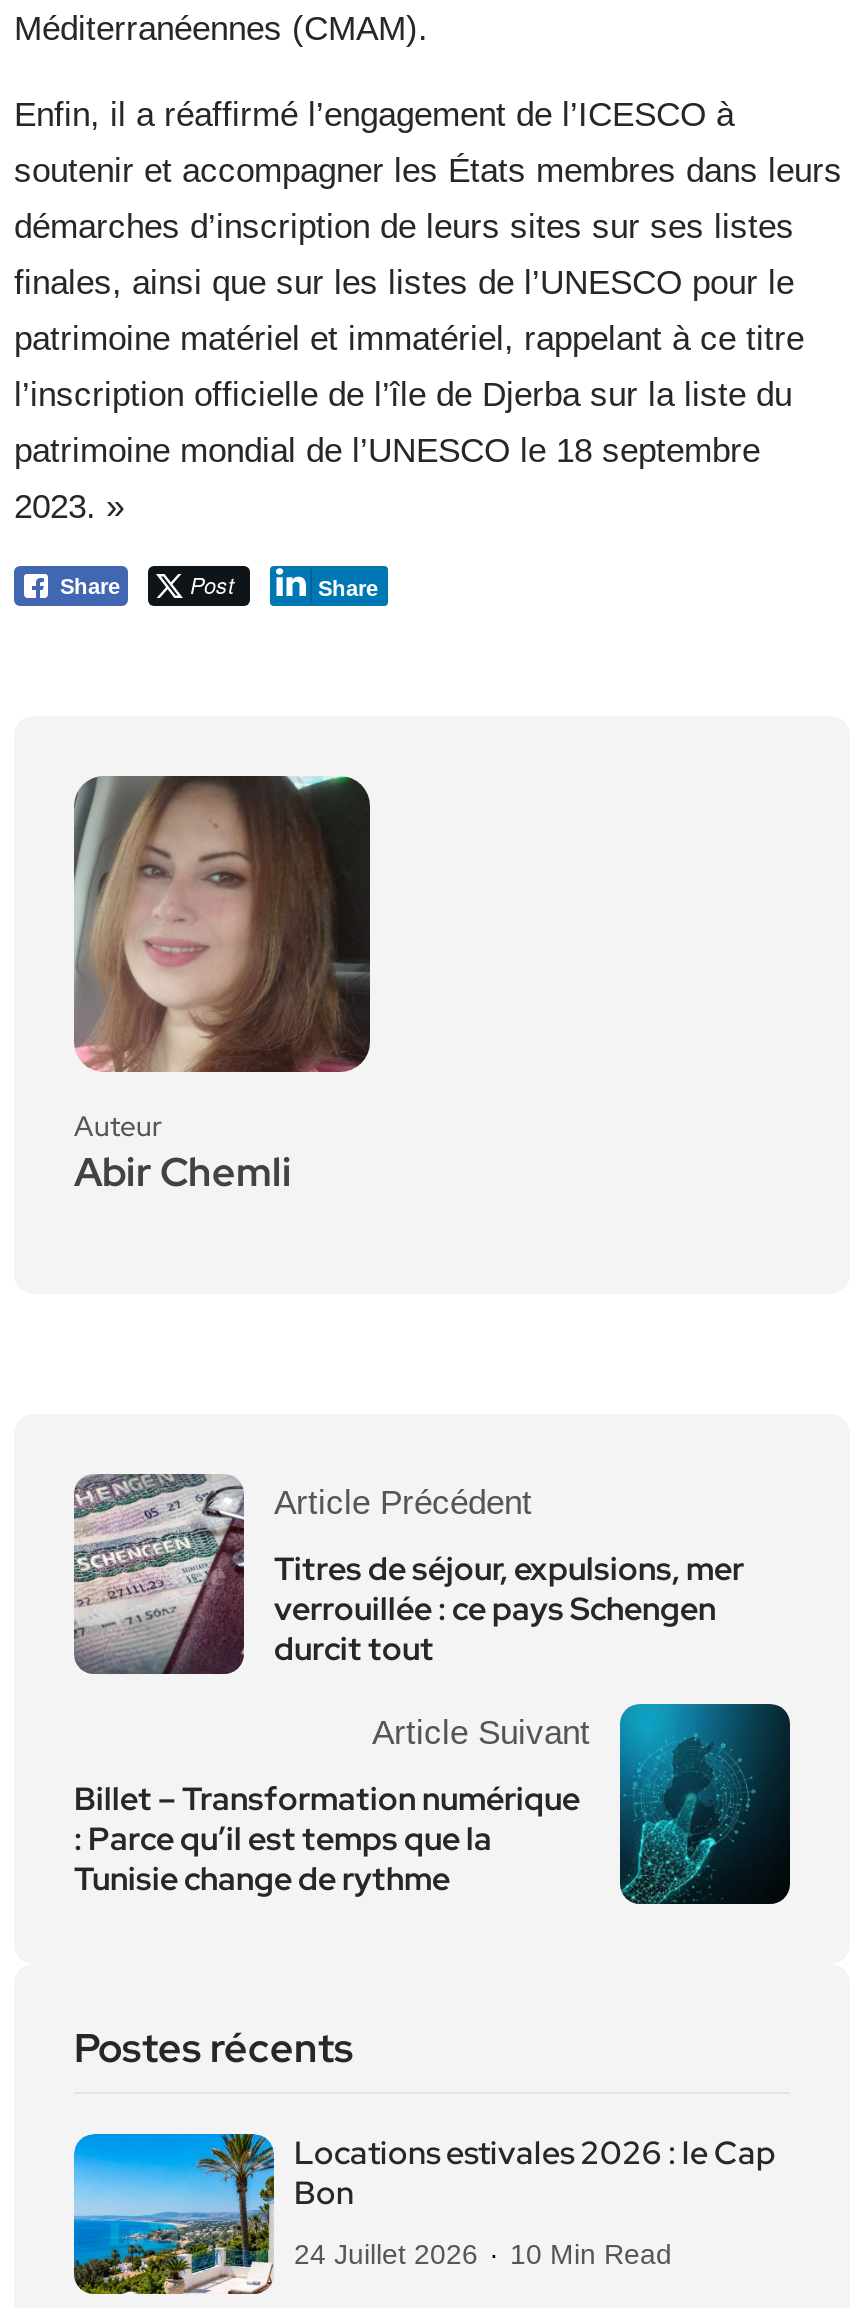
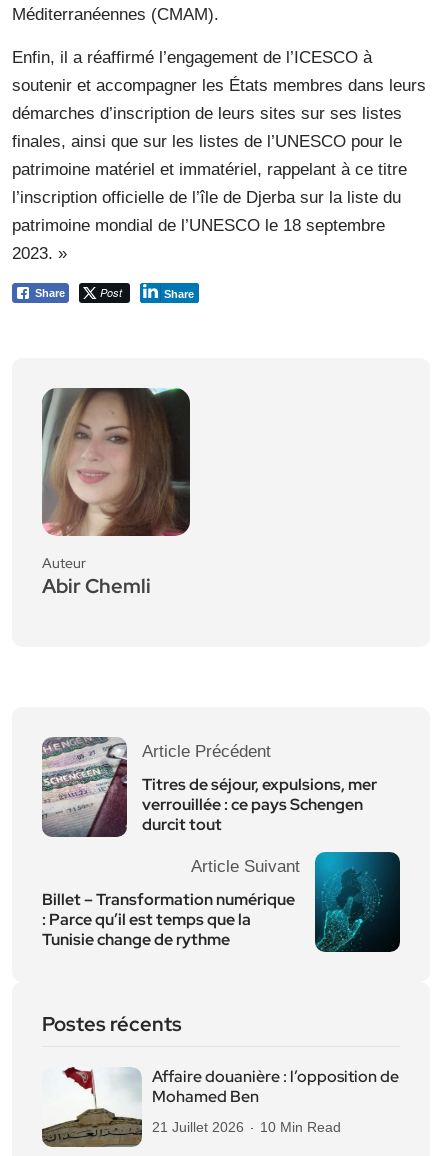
- [image]
- Locations estivales 2026 : le Cap
- Bon
+ [image]
+ Affaire douanière : l’opposition de
+ Mohamed Ben

- 24 Juillet 2026 10 Min Read
+ 21 Juillet 2026 10 Min Read
